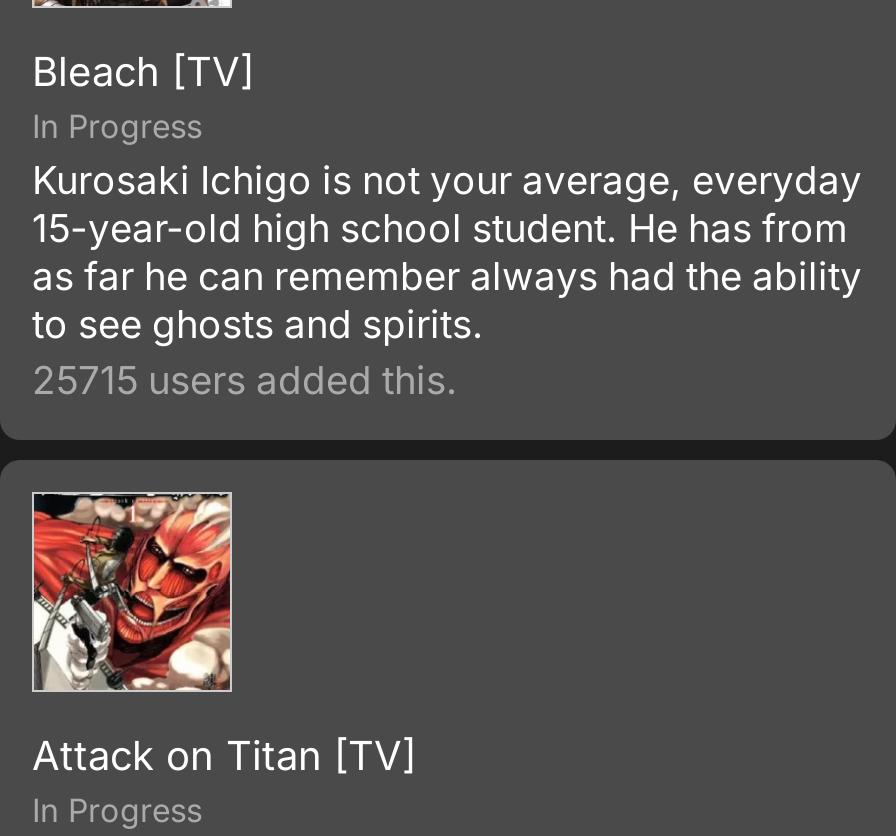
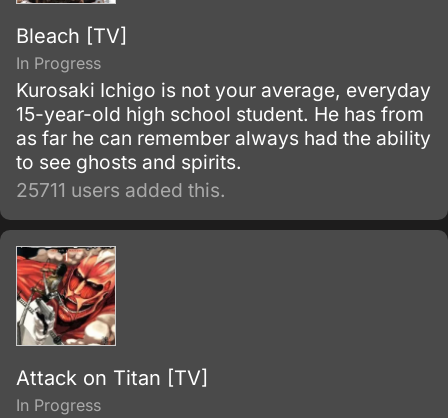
- 25715 users added this.
+ 25711 users added this.
